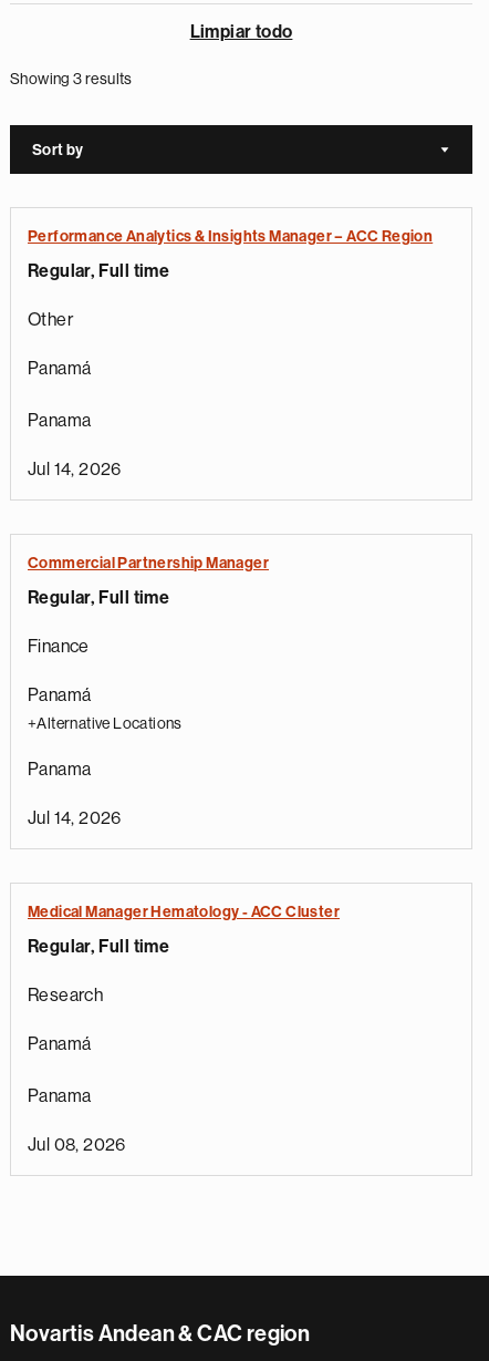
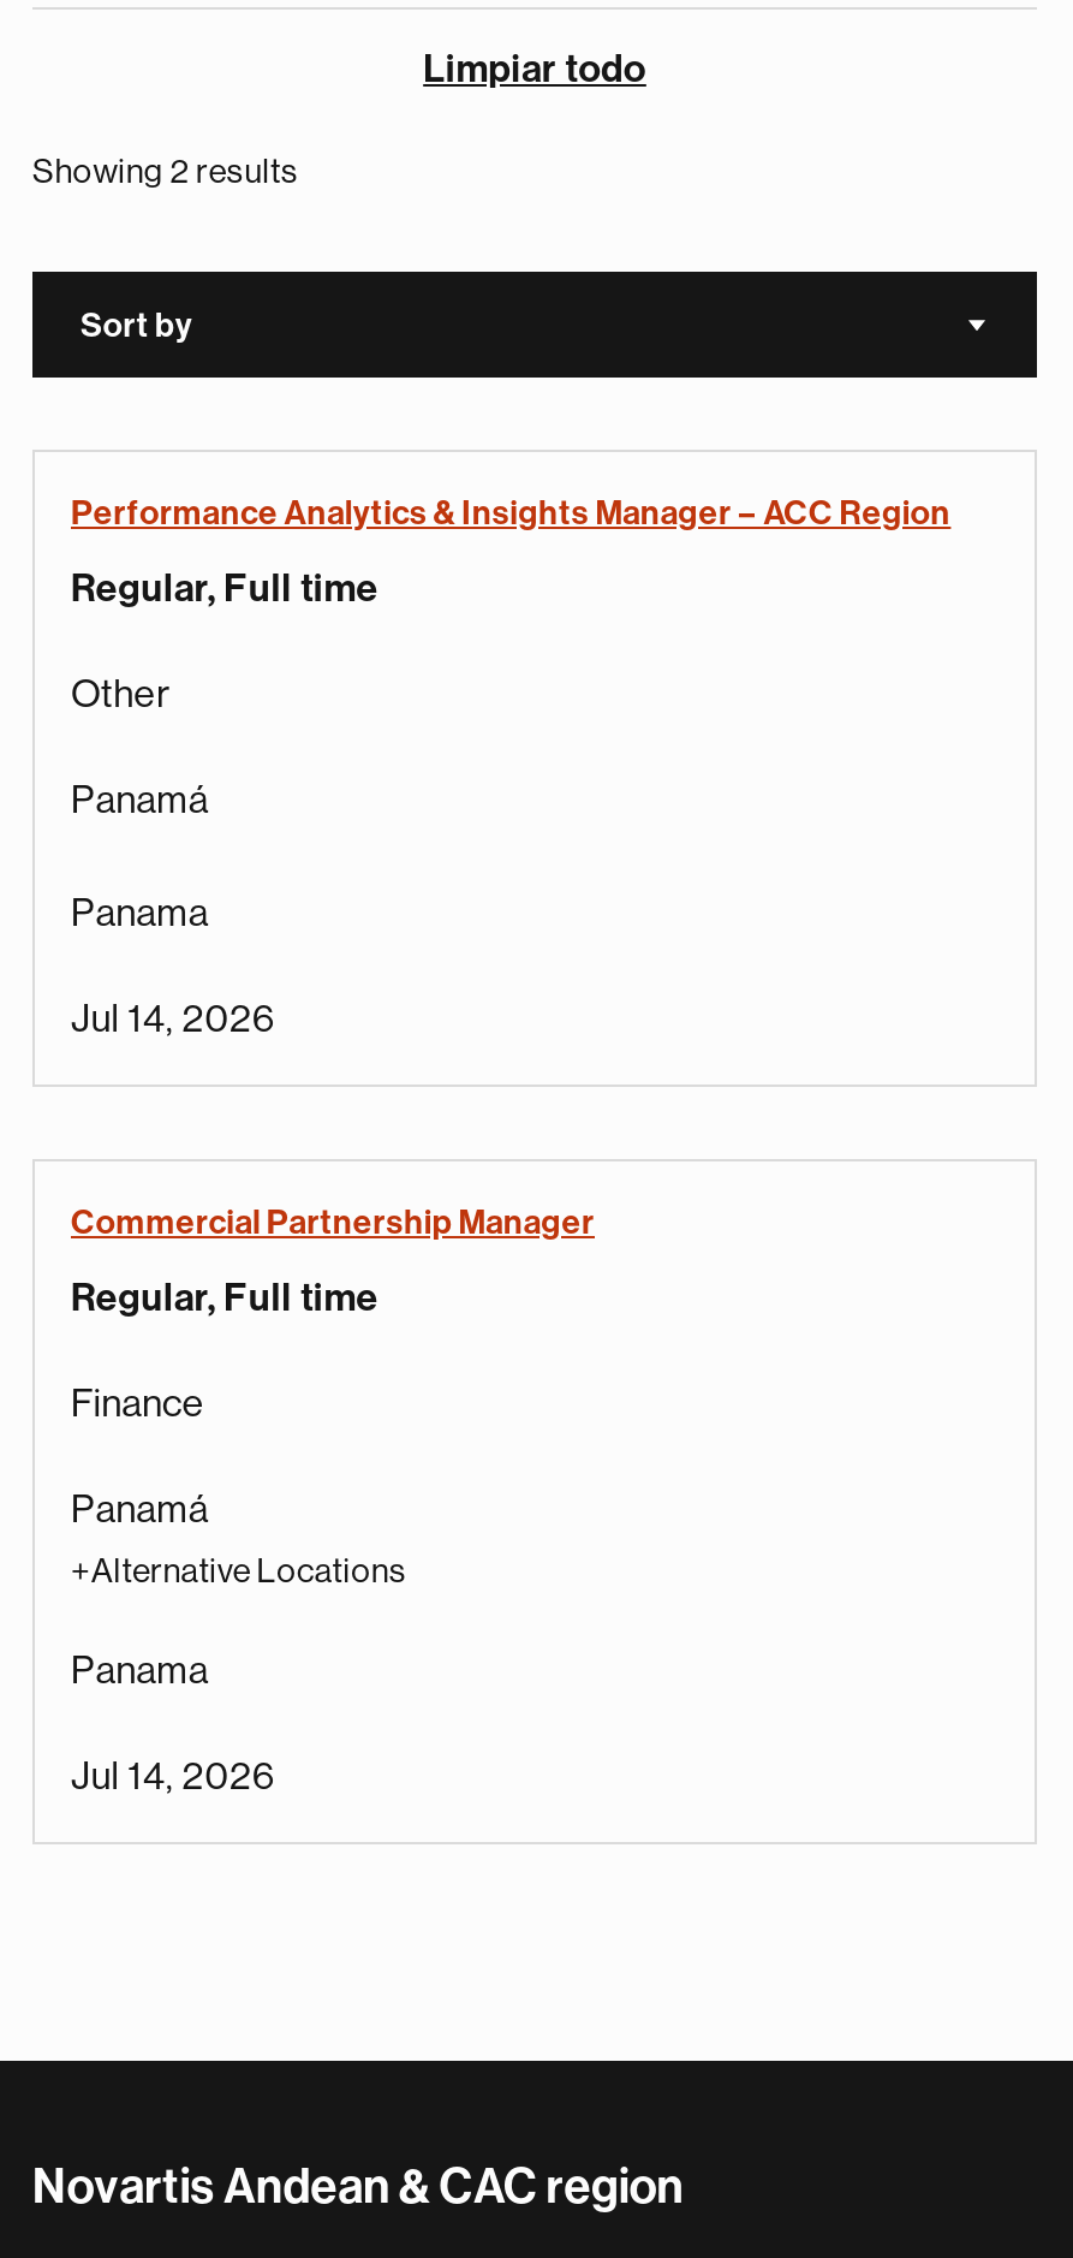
- Showing 3 results
+ Showing 2 results

- Medical Manager Hematology - ACC Cluster
- Regular, Full time
- Research
- Panamá
- Panama
- Jul 08, 2026
